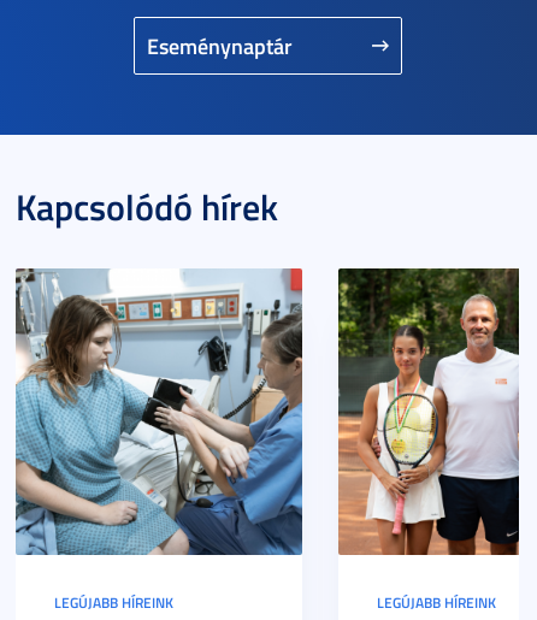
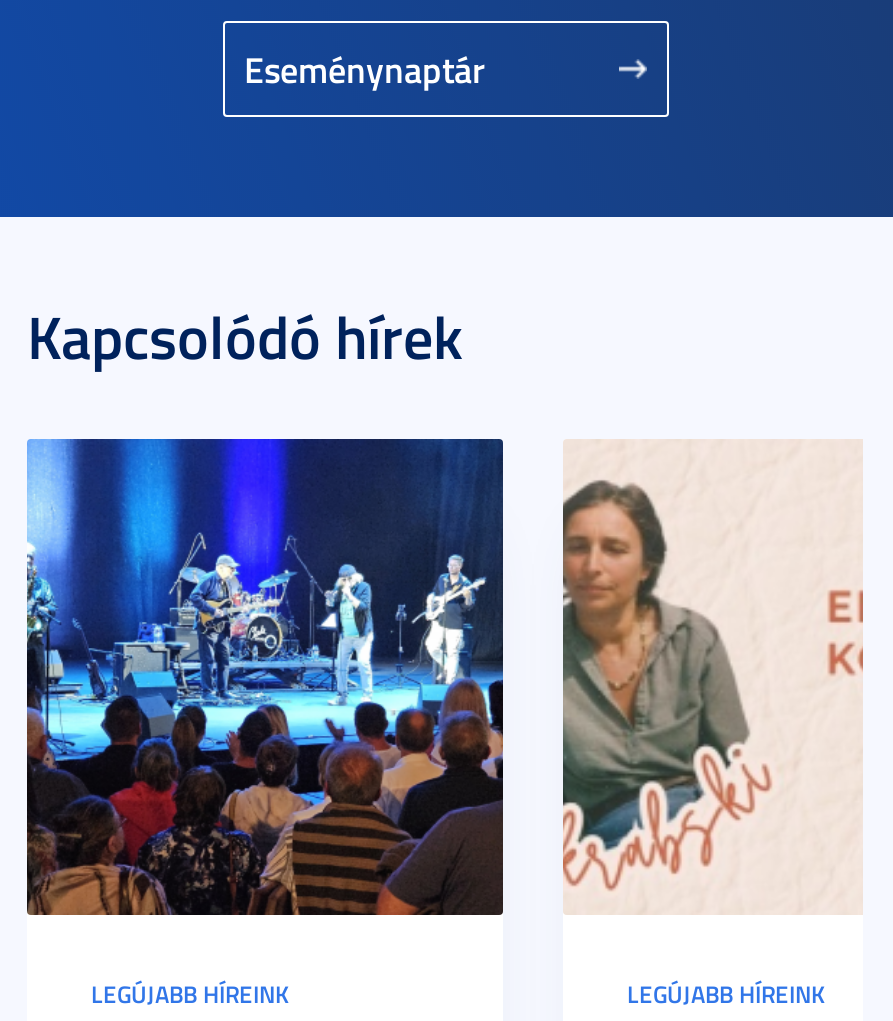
- [image]
+ [image]

- [image]
+ [image]
